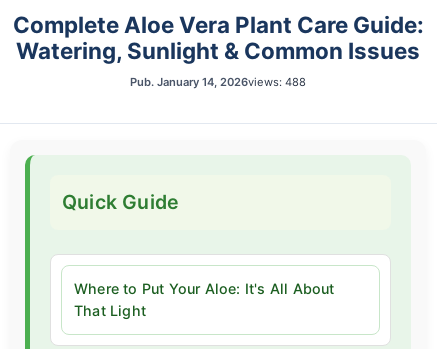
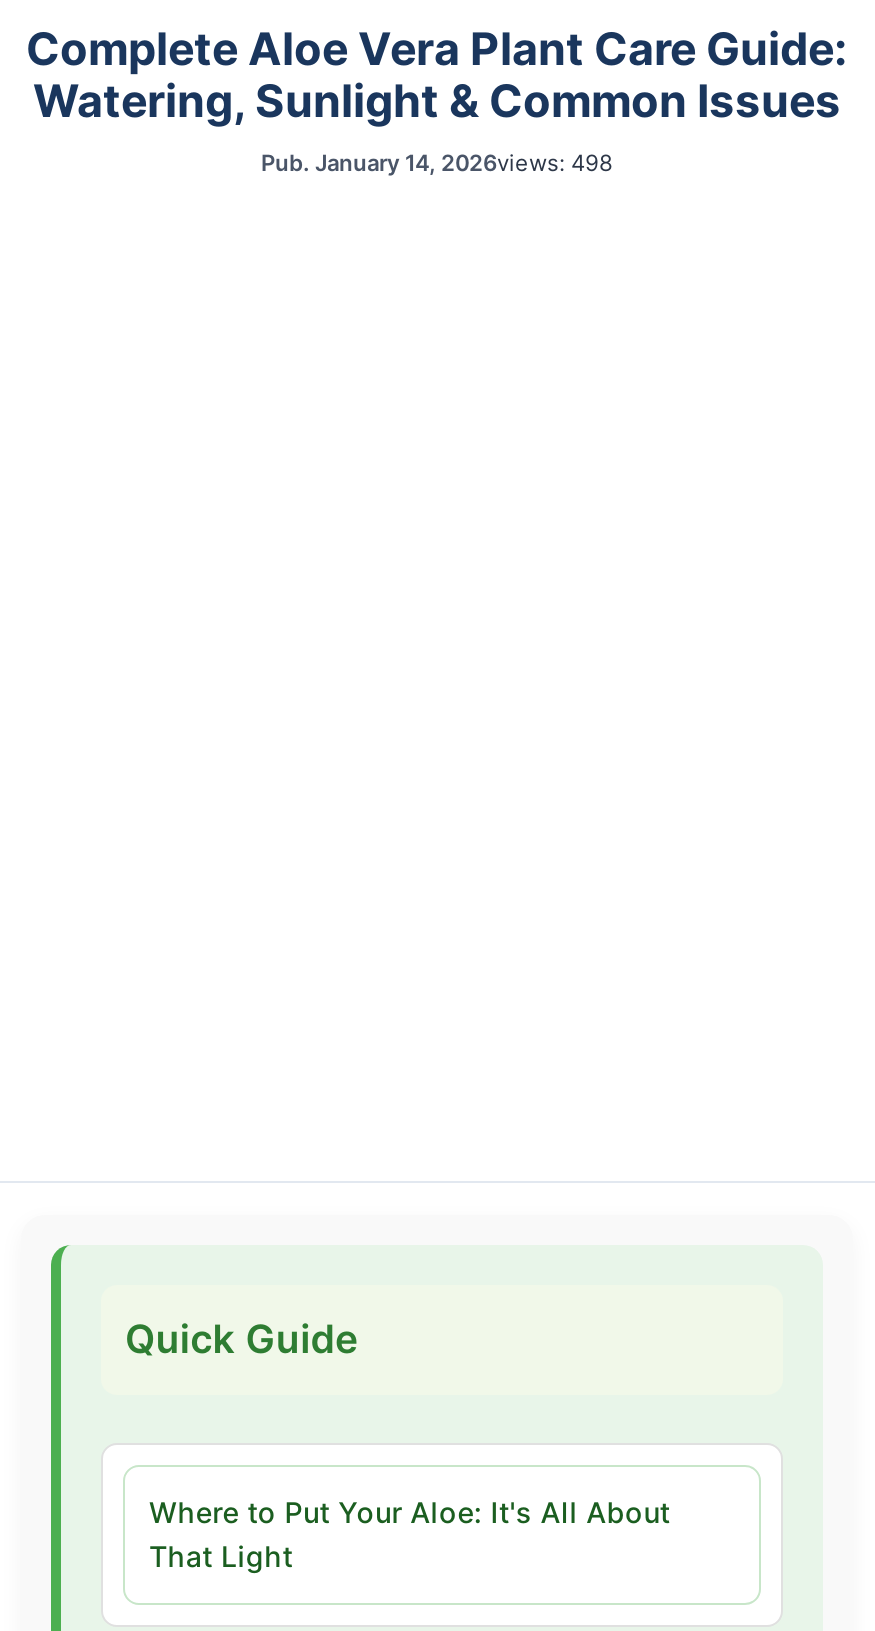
- Pub. January 14, 2026views: 488
+ Pub. January 14, 2026views: 498
